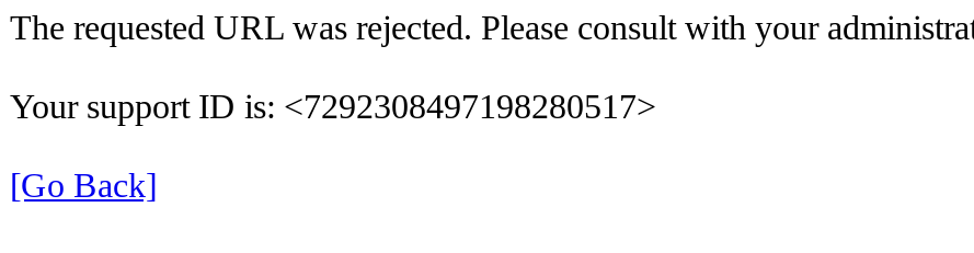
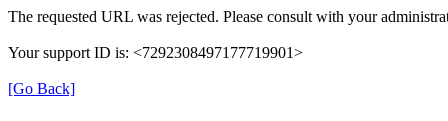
- Your support ID is: <7292308497198280517>
+ Your support ID is: <7292308497177719901>
